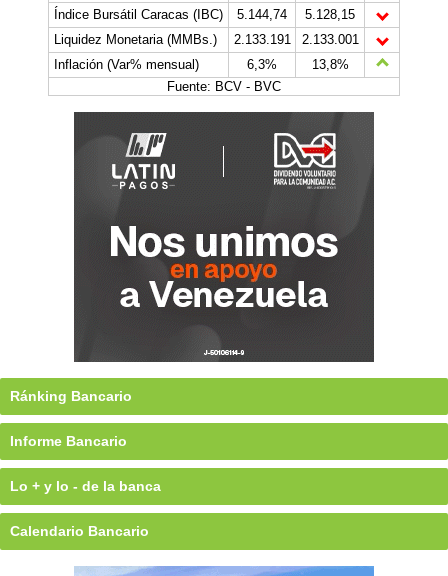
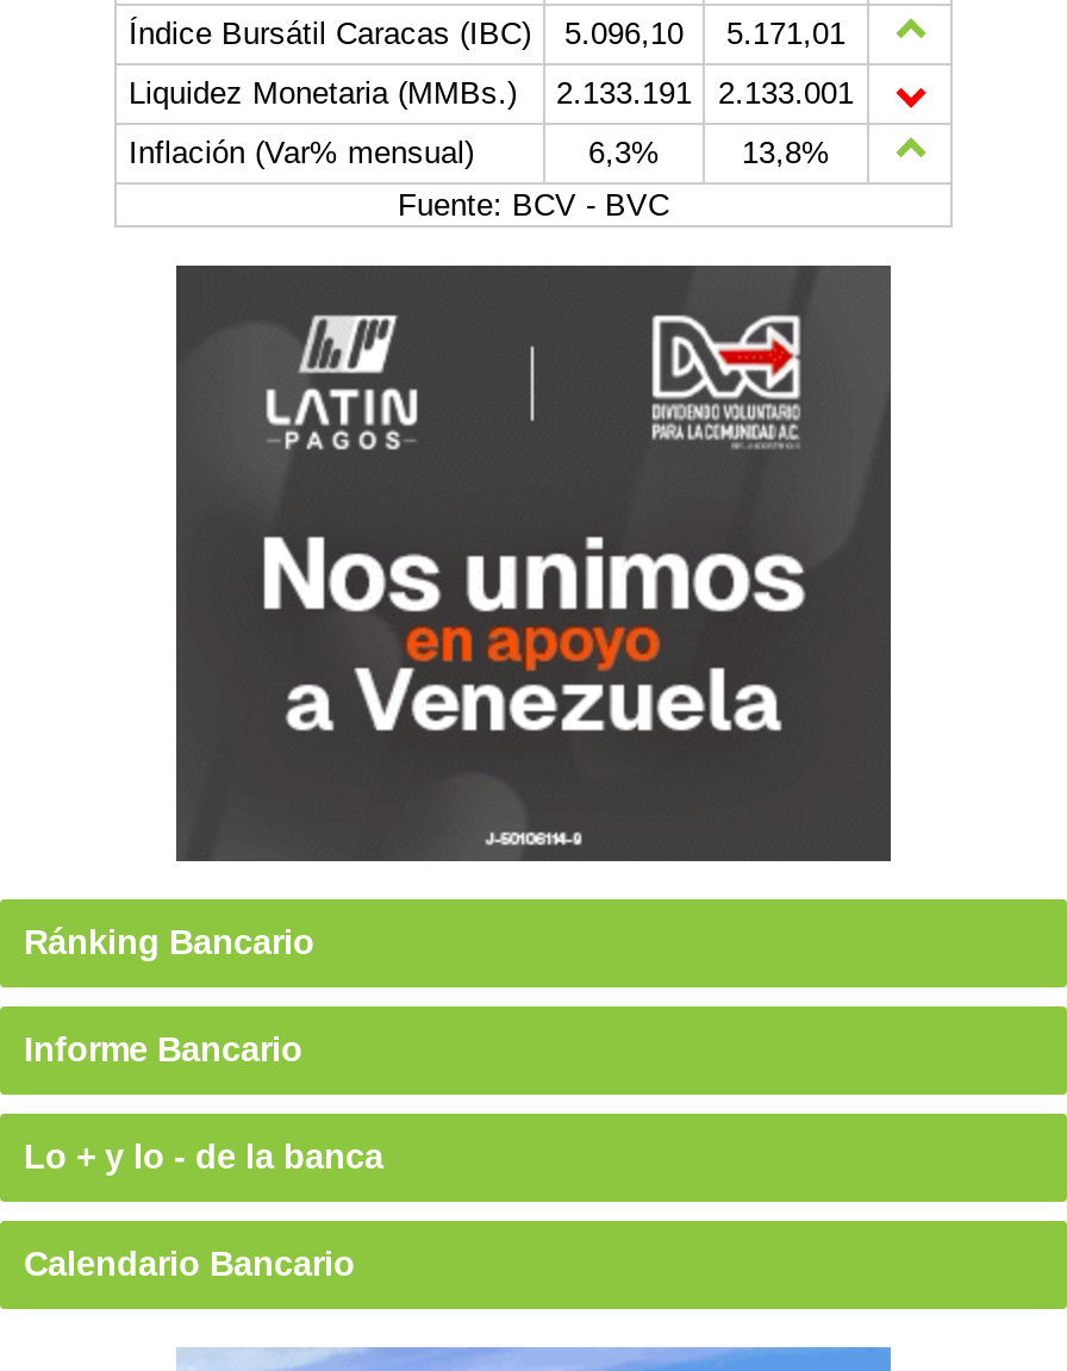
- 5.144,74
+ 5.096,10

- 5.128,15
+ 5.171,01
